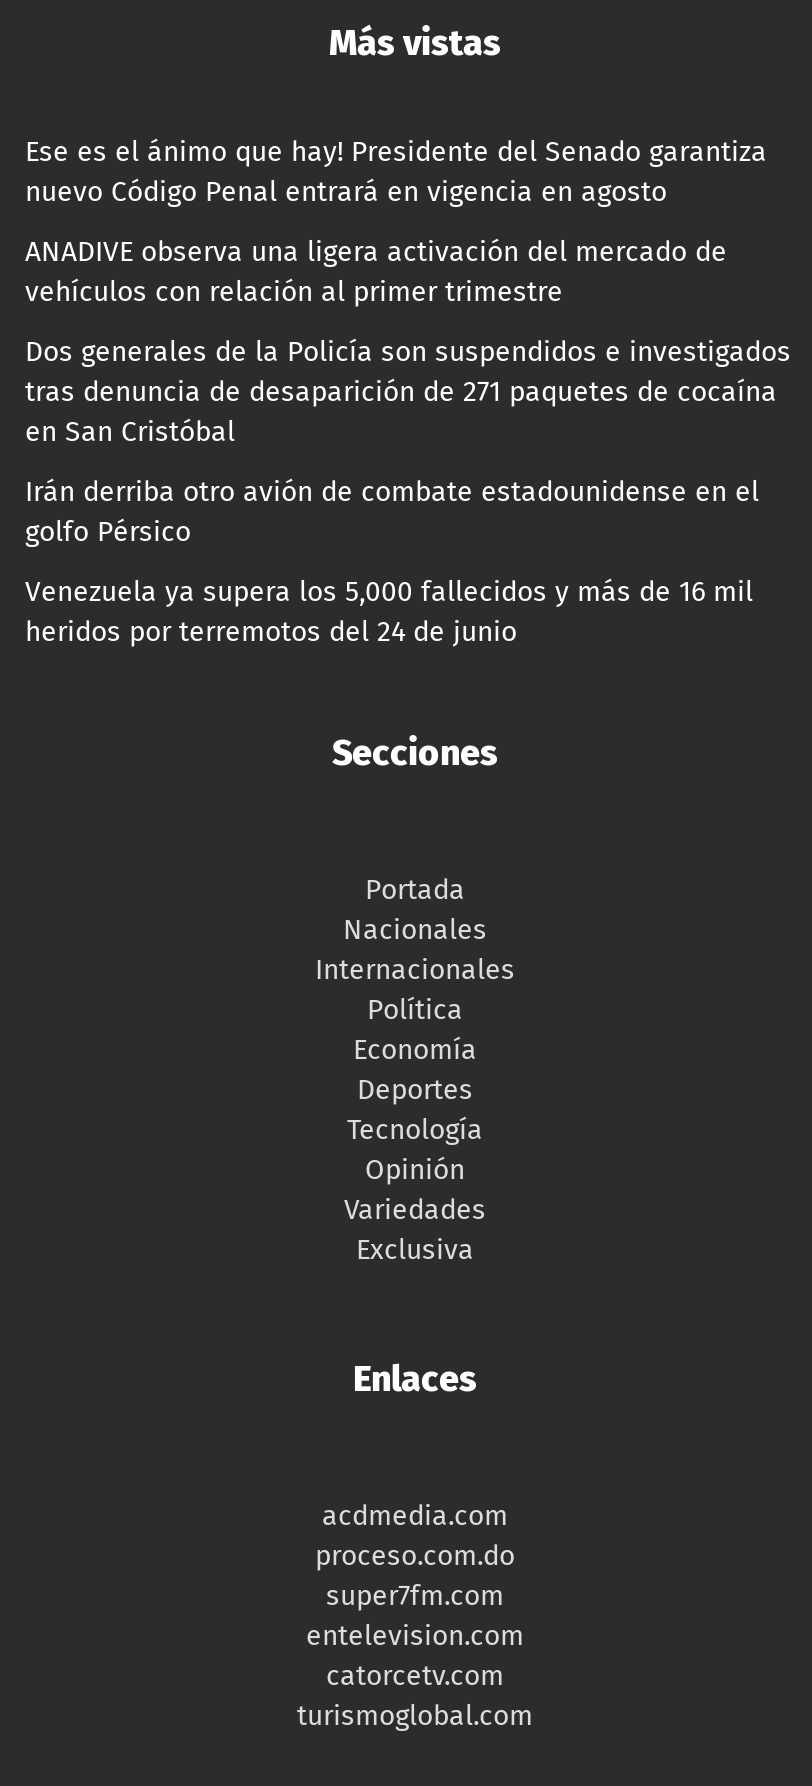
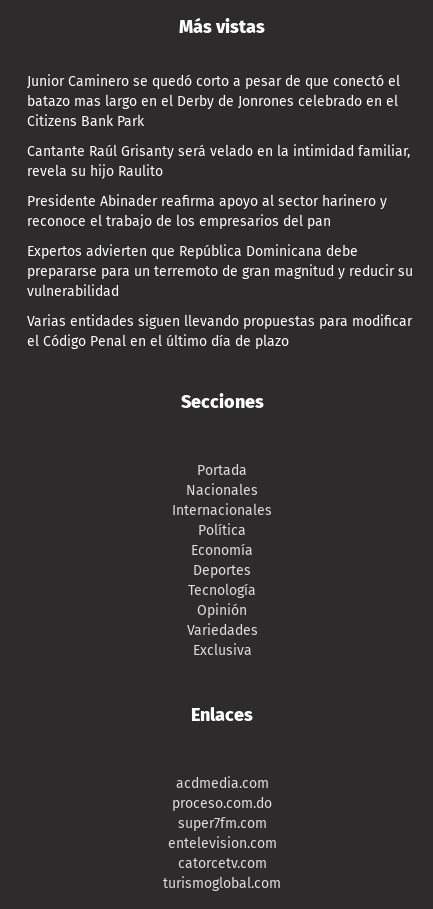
- Ese es el ánimo que hay! Presidente del Senado garantiza
- nuevo Código Penal entrará en vigencia en agosto
+ Junior Caminero se quedó corto a pesar de que conectó el
+ batazo mas largo en el Derby de Jonrones celebrado en el
+ Citizens Bank Park

- ANADIVE observa una ligera activación del mercado de
- vehículos con relación al primer trimestre
+ Cantante Raúl Grisanty será velado en la intimidad familiar,
+ revela su hijo Raulito

- Dos generales de la Policía son suspendidos e investigados
- tras denuncia de desaparición de 271 paquetes de cocaína
- en San Cristóbal
+ Presidente Abinader reafirma apoyo al sector harinero y
+ reconoce el trabajo de los empresarios del pan

- Irán derriba otro avión de combate estadounidense en el
- golfo Pérsico
+ Expertos advierten que República Dominicana debe
+ prepararse para un terremoto de gran magnitud y reducir su
+ vulnerabilidad

- Venezuela ya supera los 5,000 fallecidos y más de 16 mil
- heridos por terremotos del 24 de junio
+ Varias entidades siguen llevando propuestas para modificar
+ el Código Penal en el último día de plazo
